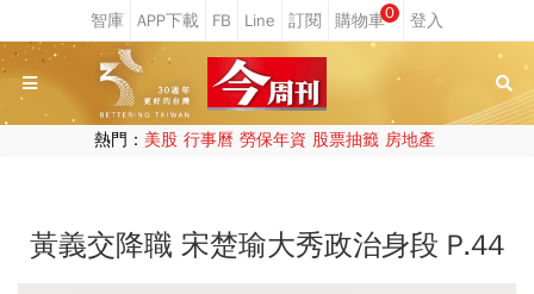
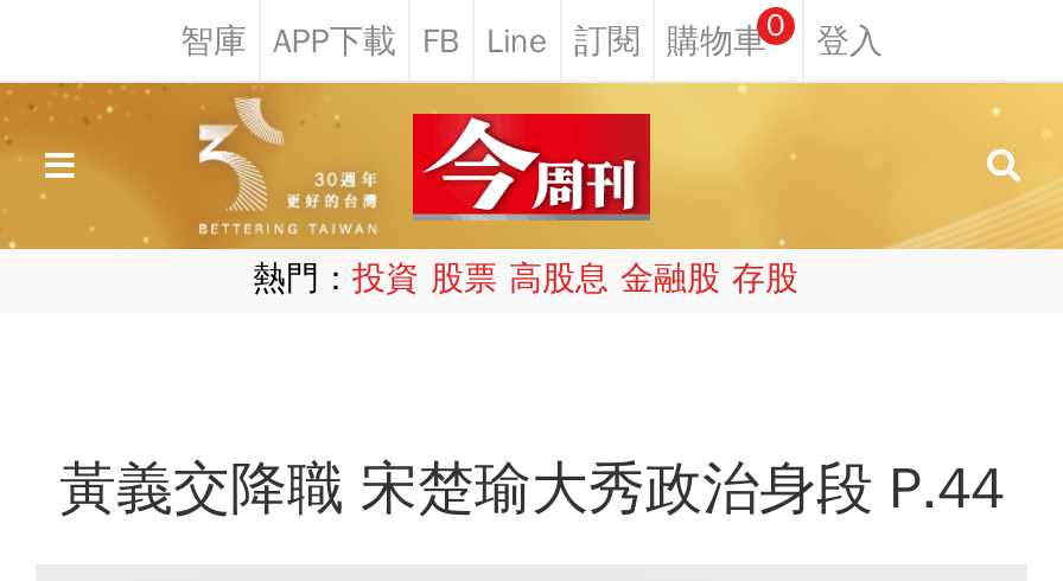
- 熱門：美股 行事曆 勞保年資 股票抽籤 房地產
+ 熱門：投資 股票 高股息 金融股 存股
